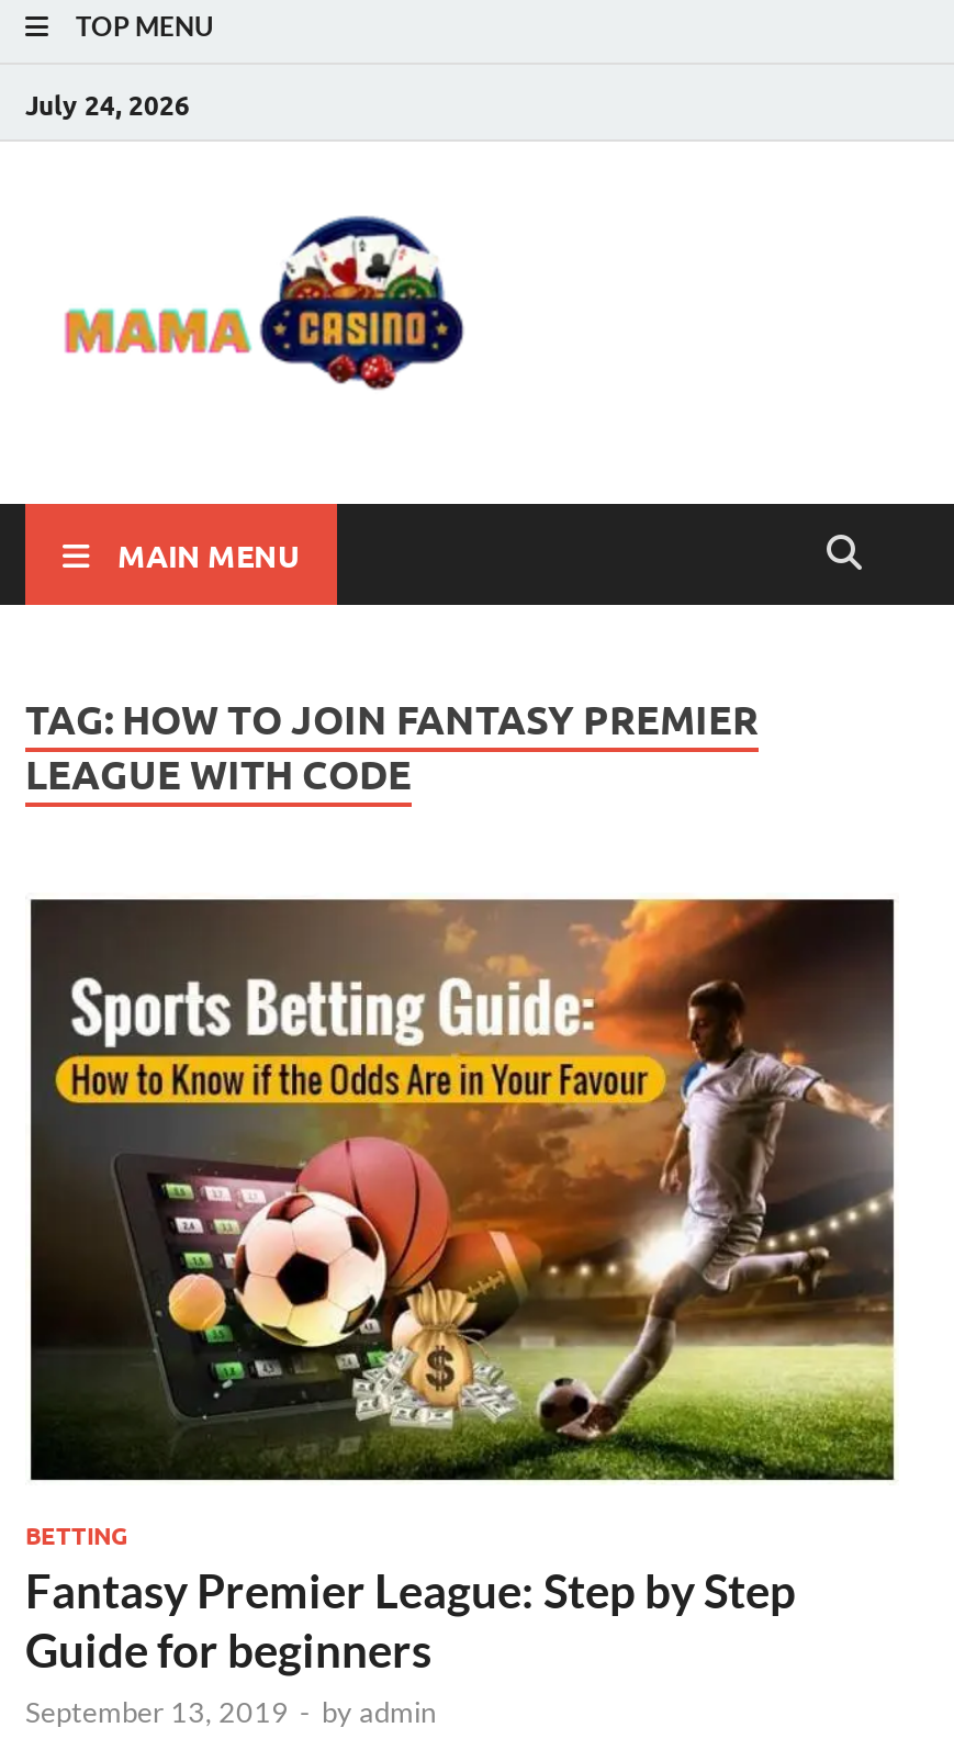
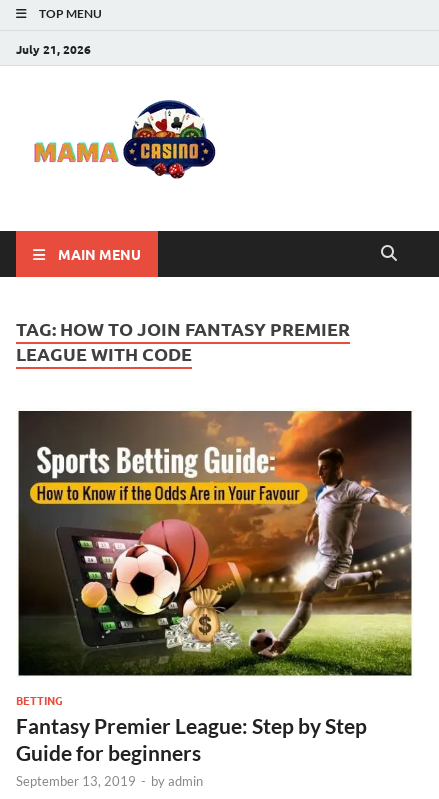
- July 24, 2026
+ July 21, 2026
